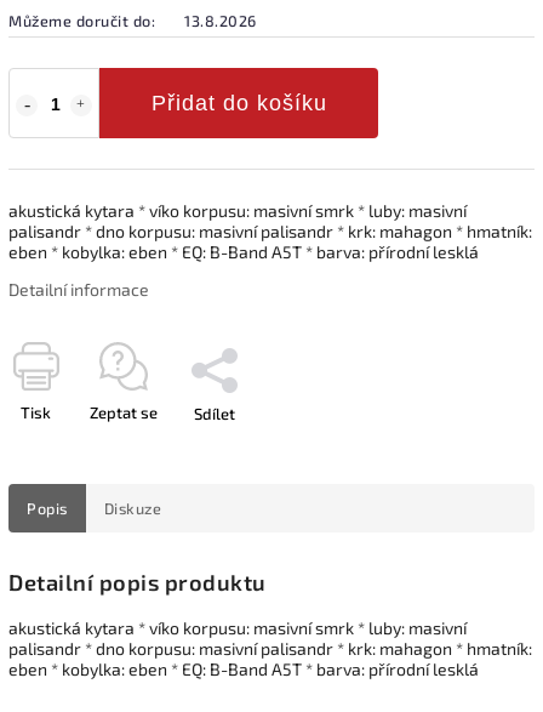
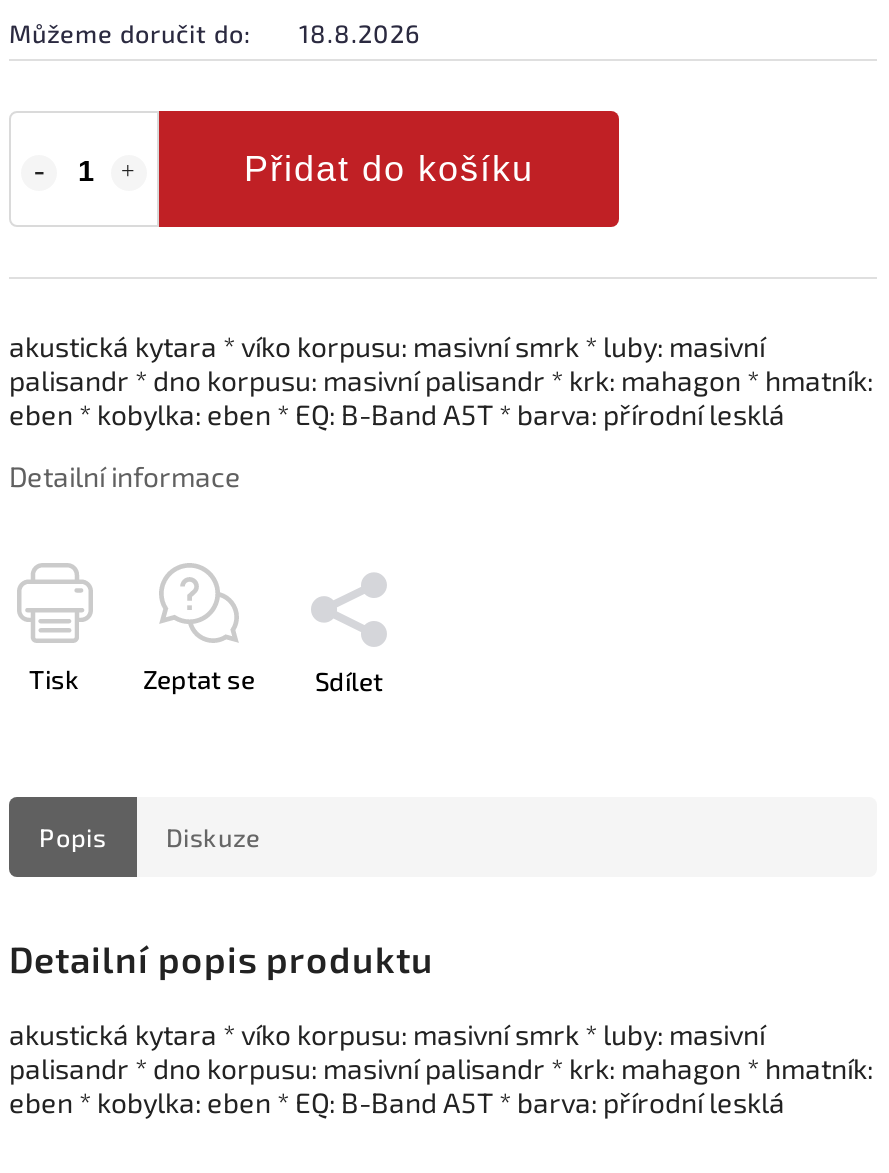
- Můžeme doručit do: 13.8.2026
+ Můžeme doručit do: 18.8.2026
